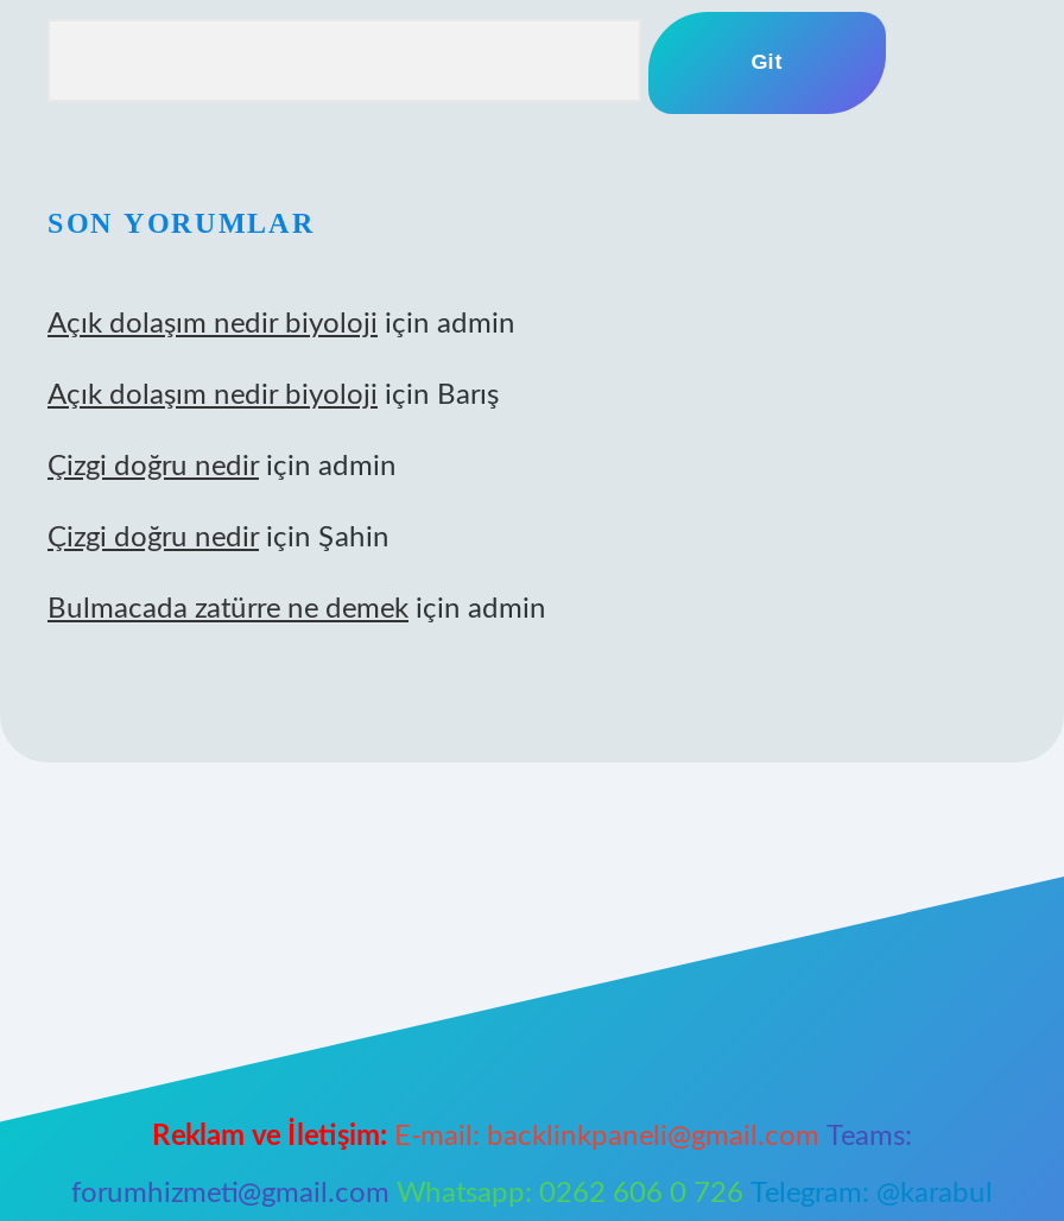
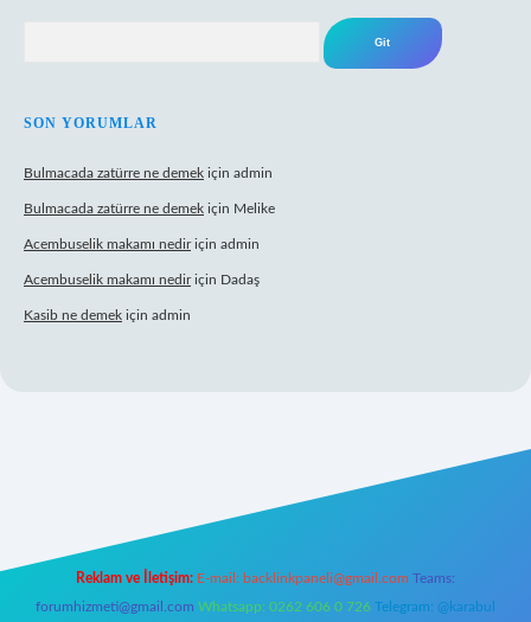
- Açık dolaşım nedir biyoloji için admin
- Açık dolaşım nedir biyoloji için Barış
- Çizgi doğru nedir için admin
- Çizgi doğru nedir için Şahin

moved up: Bulmacada zatürre ne demek için admin

+ Bulmacada zatürre ne demek için Melike
+ Acembuselik makamı nedir için admin
+ Acembuselik makamı nedir için Dadaş
+ Kasib ne demek için admin
